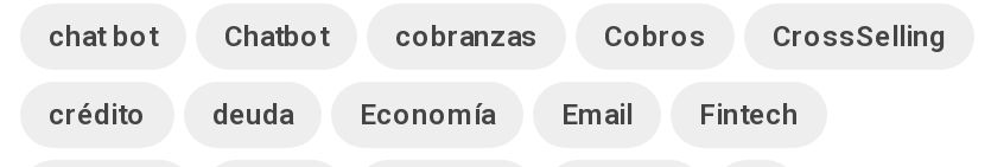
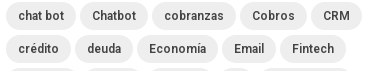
- CrossSelling
+ CRM
